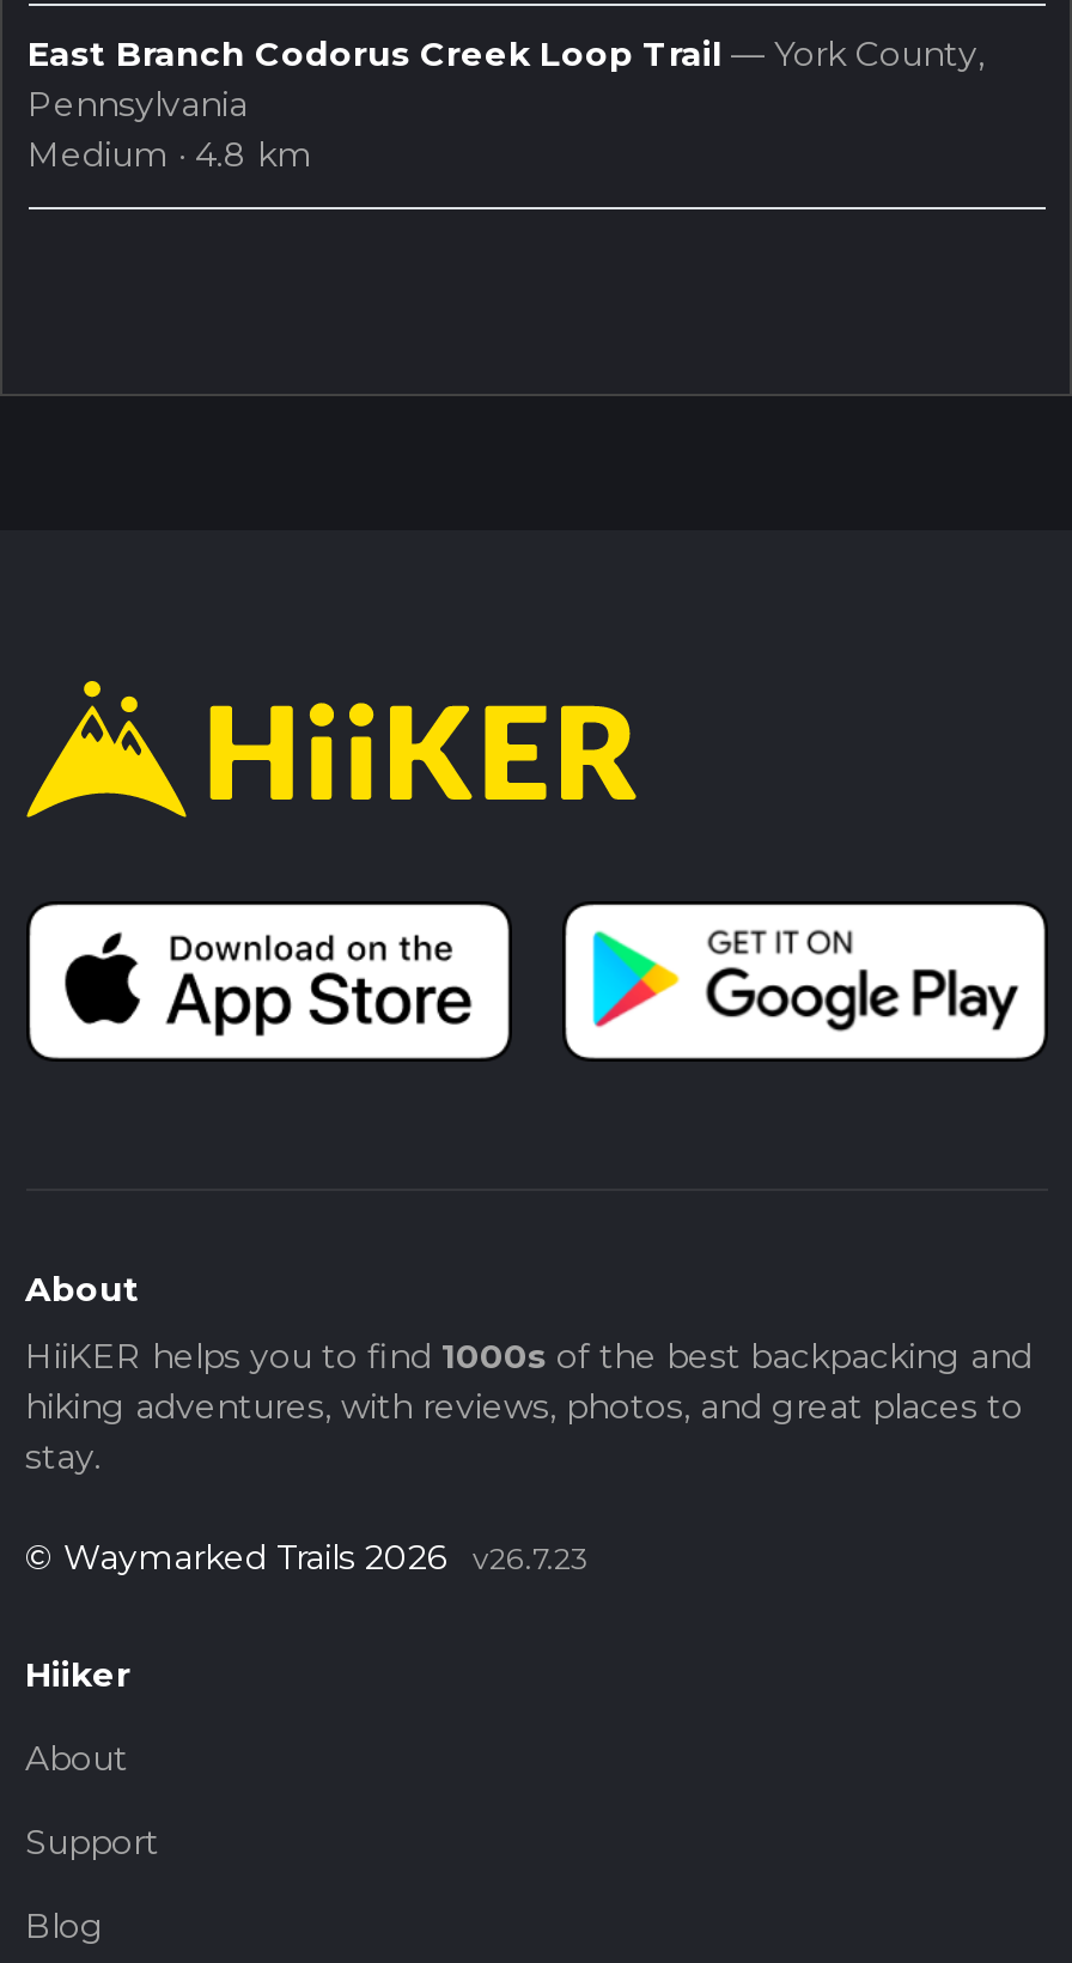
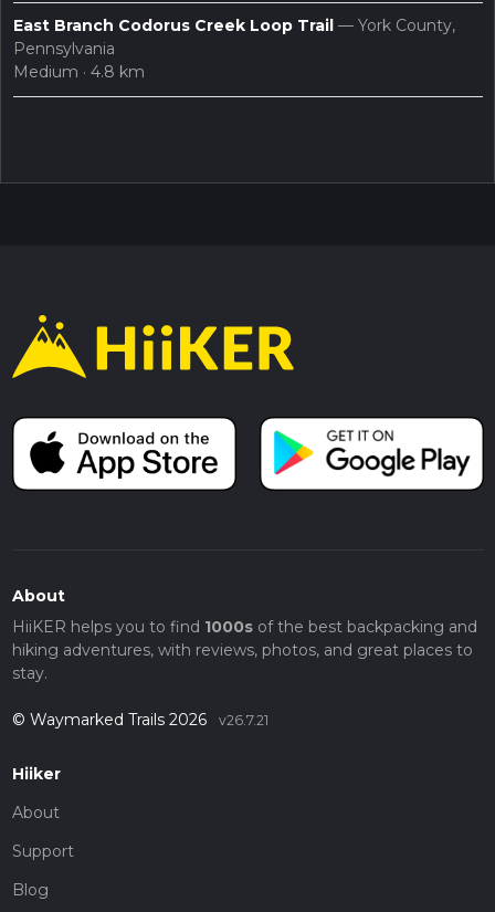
- © Waymarked Trails 2026 v26.7.23
+ © Waymarked Trails 2026 v26.7.21
